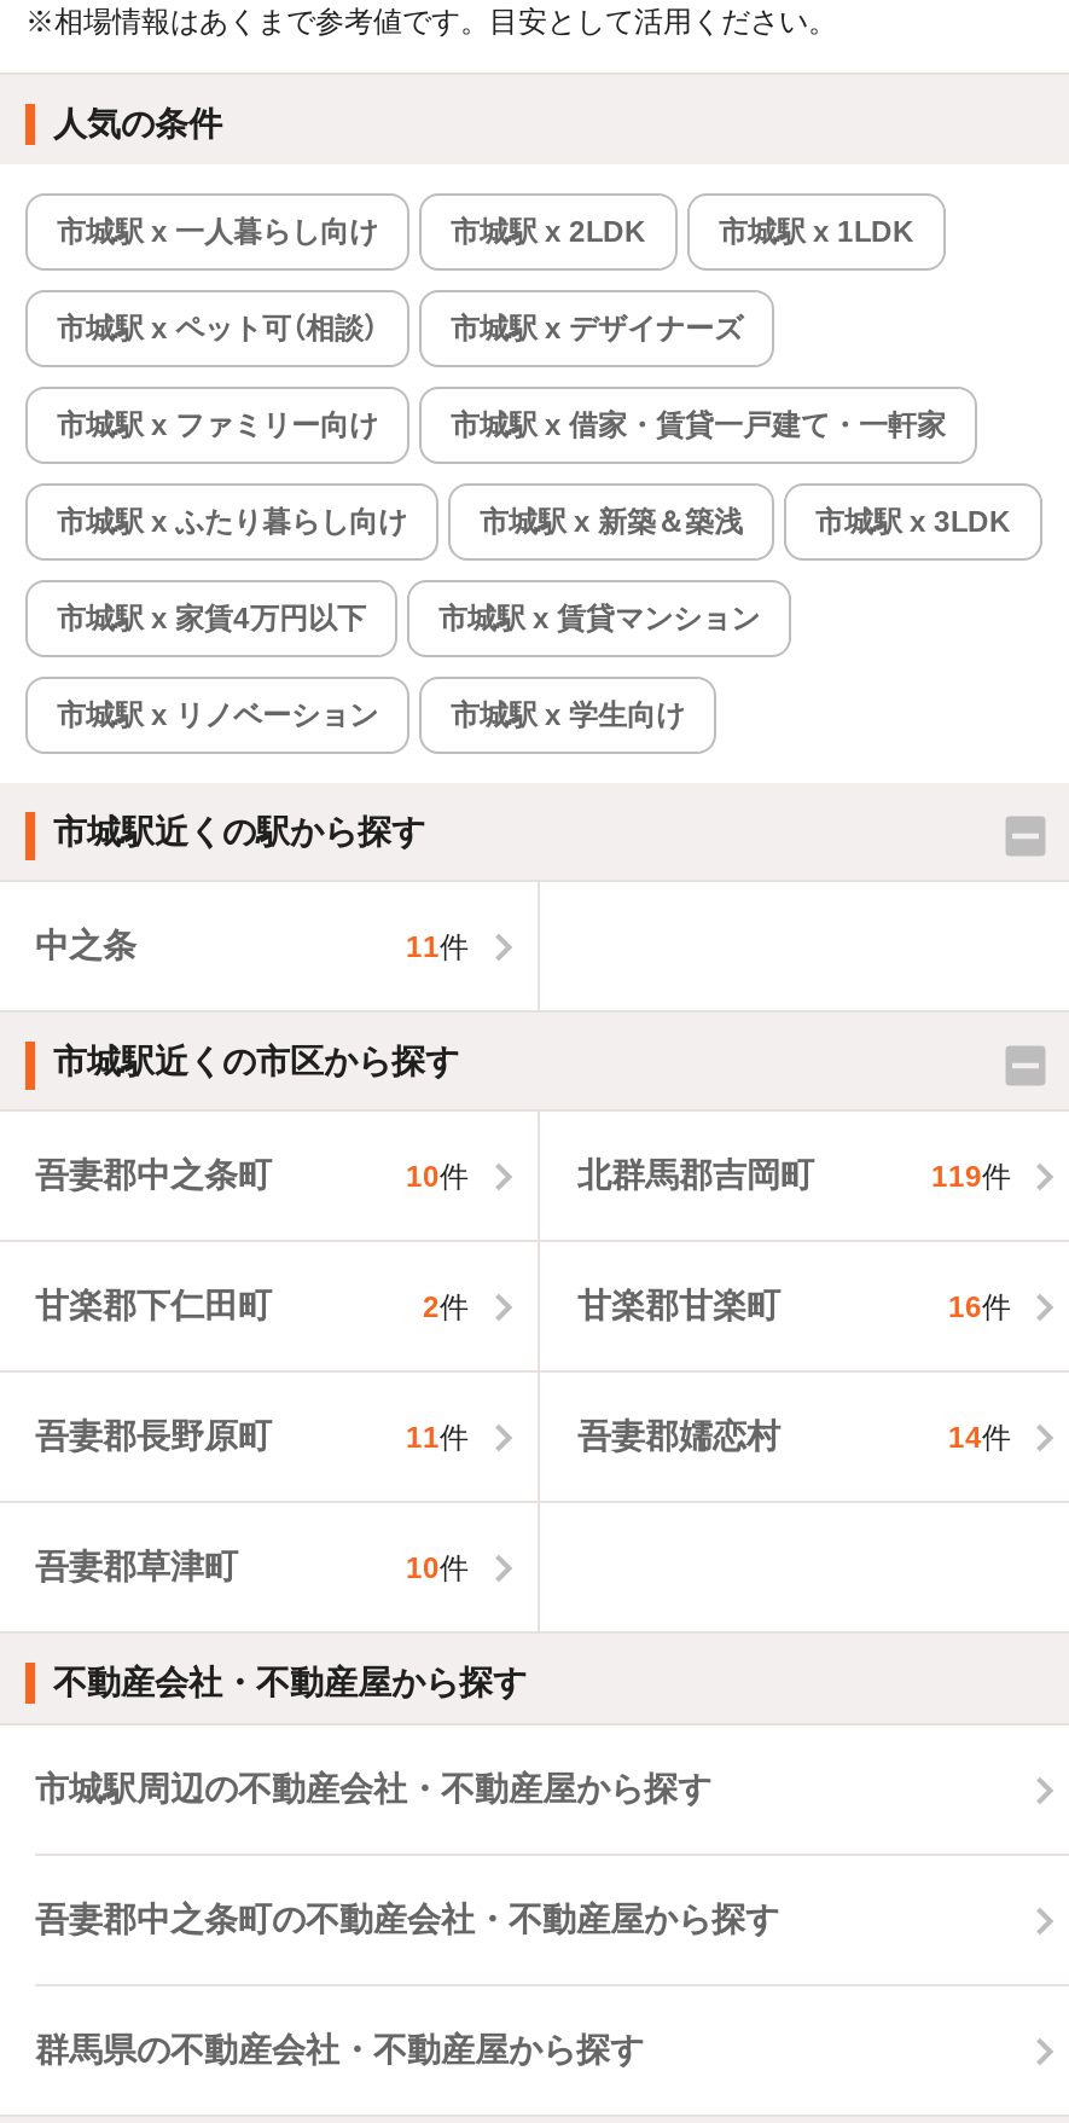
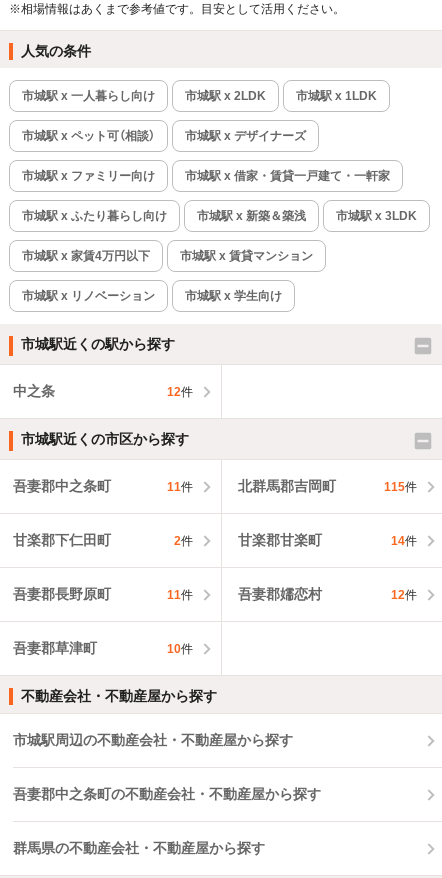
- 11件
+ 12件

- 10件
+ 11件

- 119件
+ 115件

- 16件
+ 14件

- 14件
+ 12件
